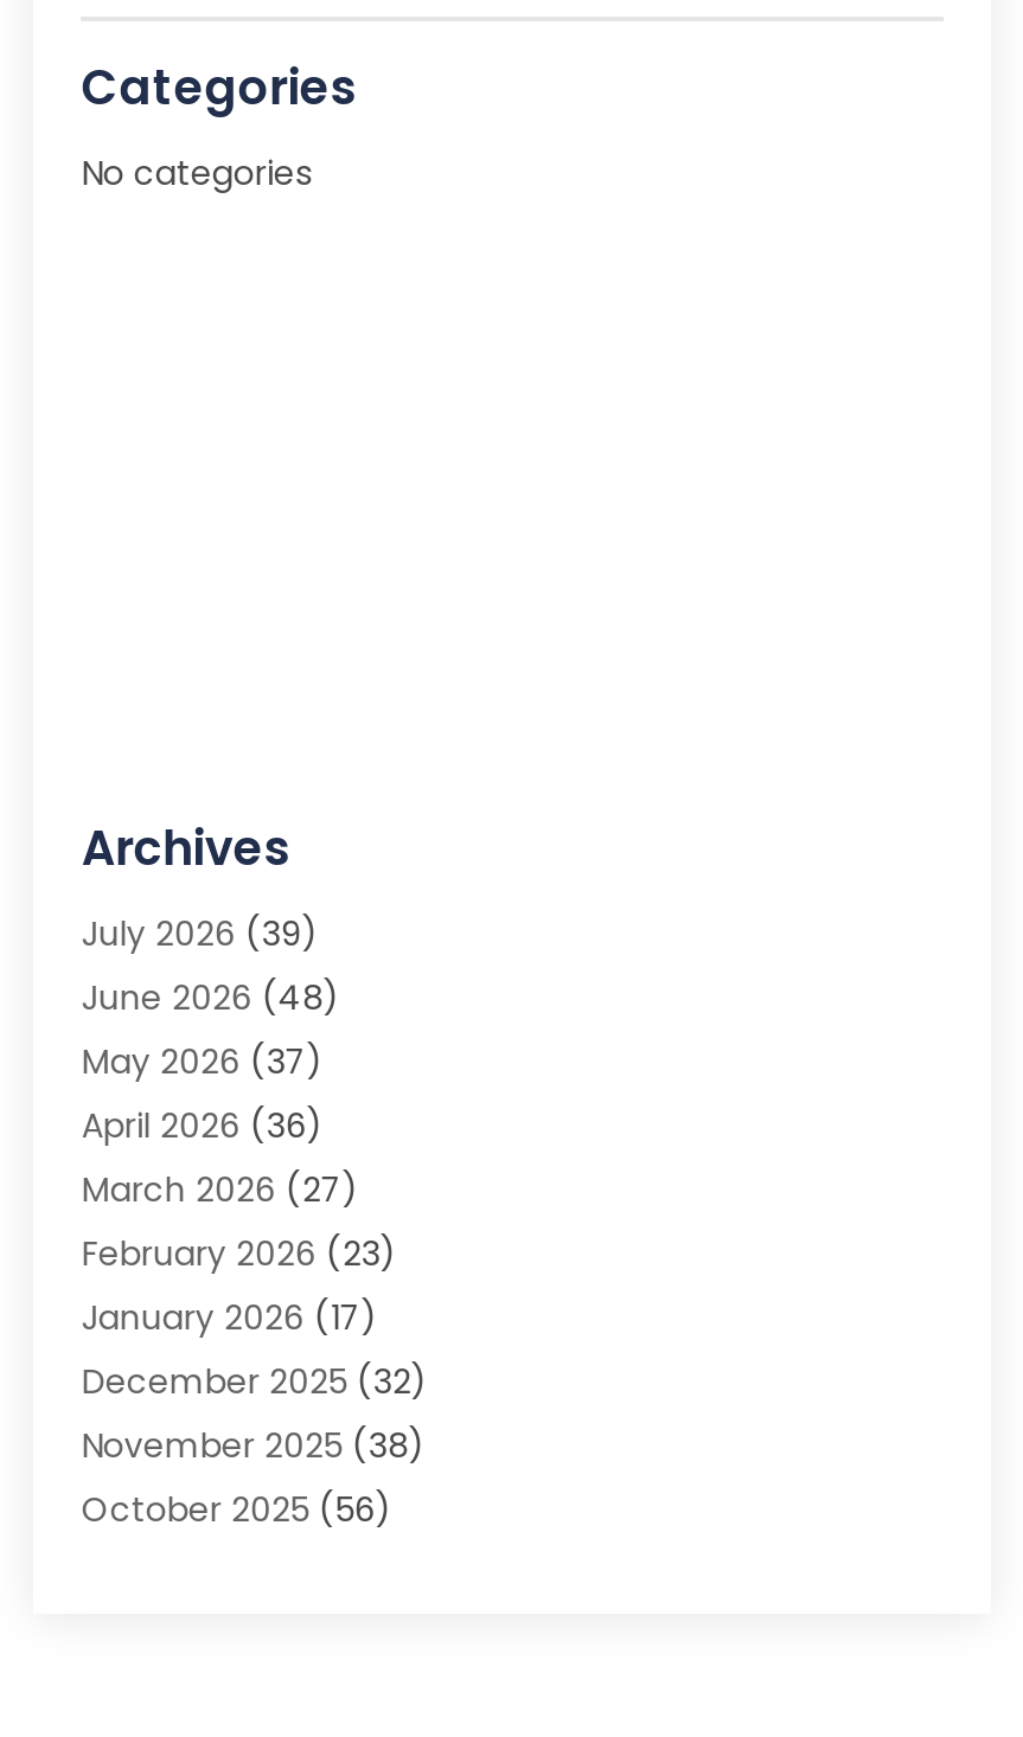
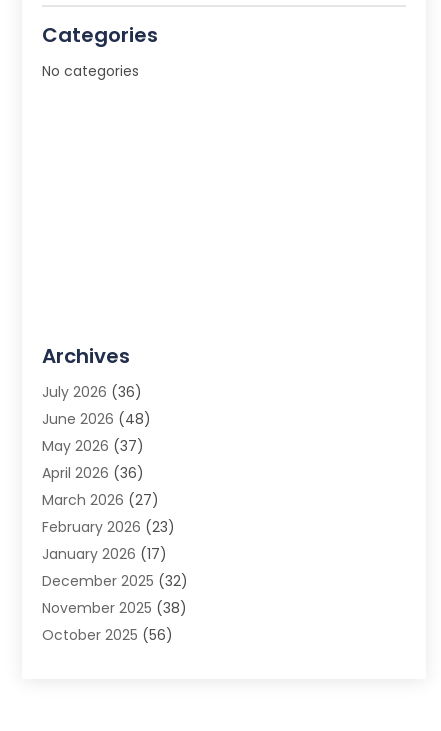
- July 2026 (39)
+ July 2026 (36)
